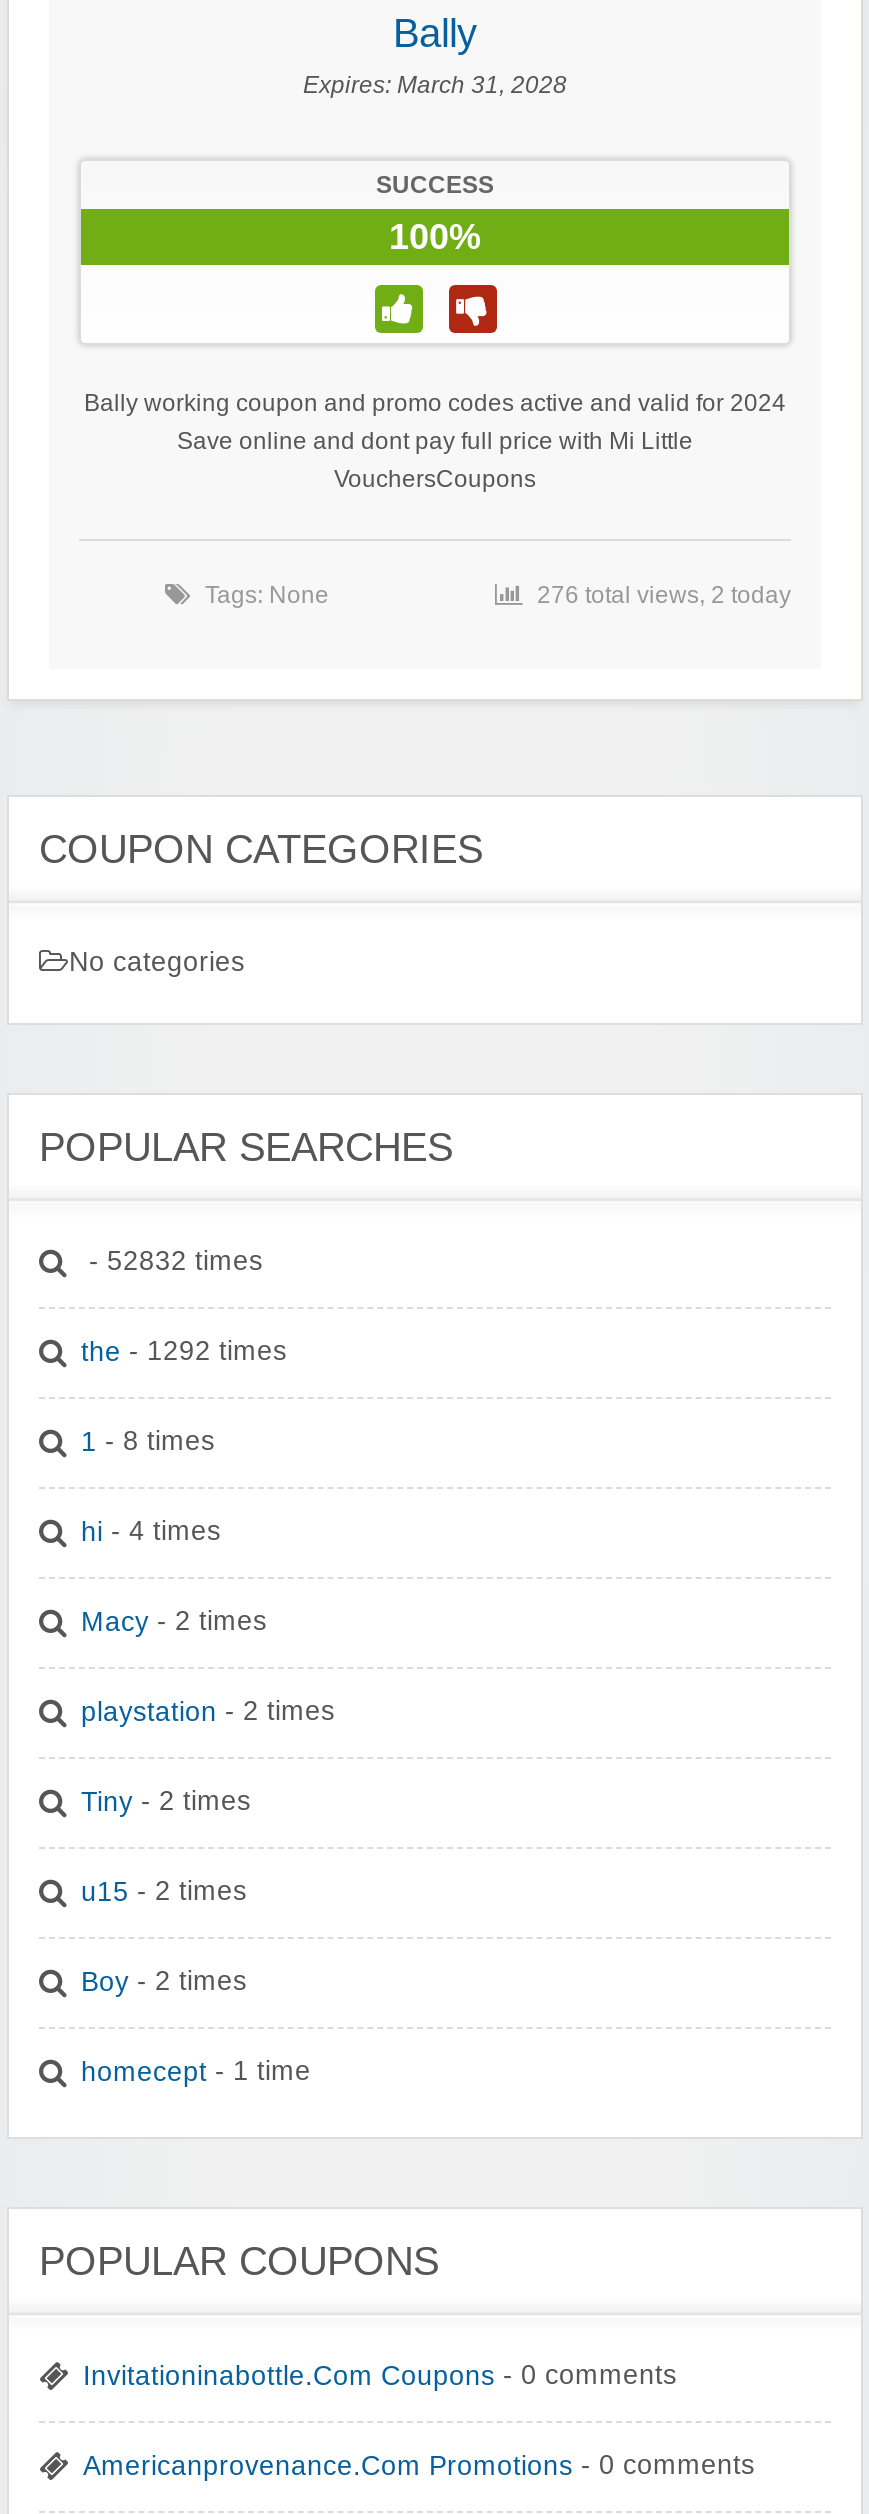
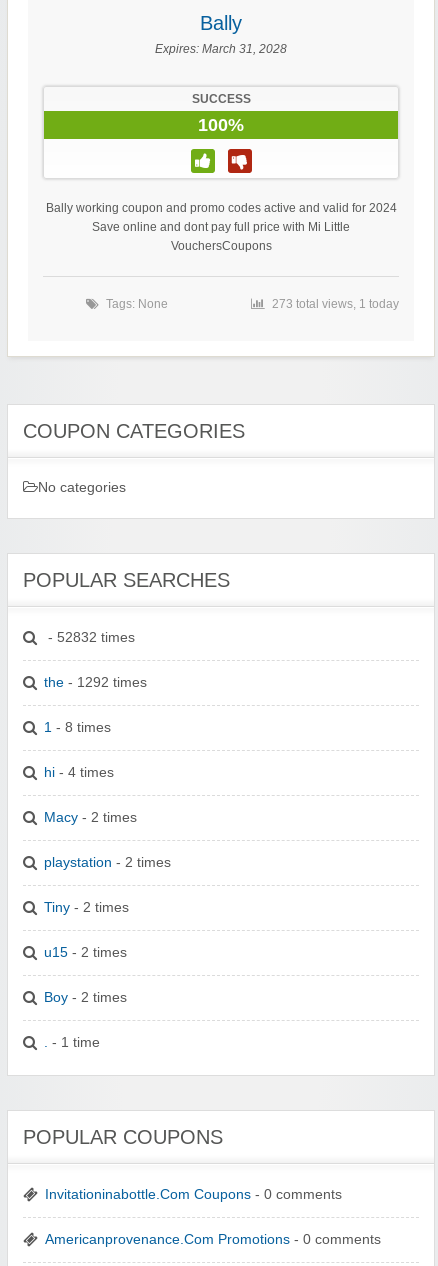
- 276 total views, 2 today
+ 273 total views, 1 today

- homecept - 1 time
+ . - 1 time
